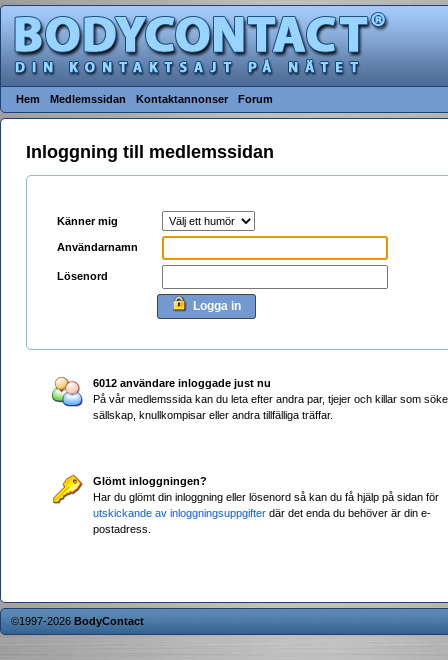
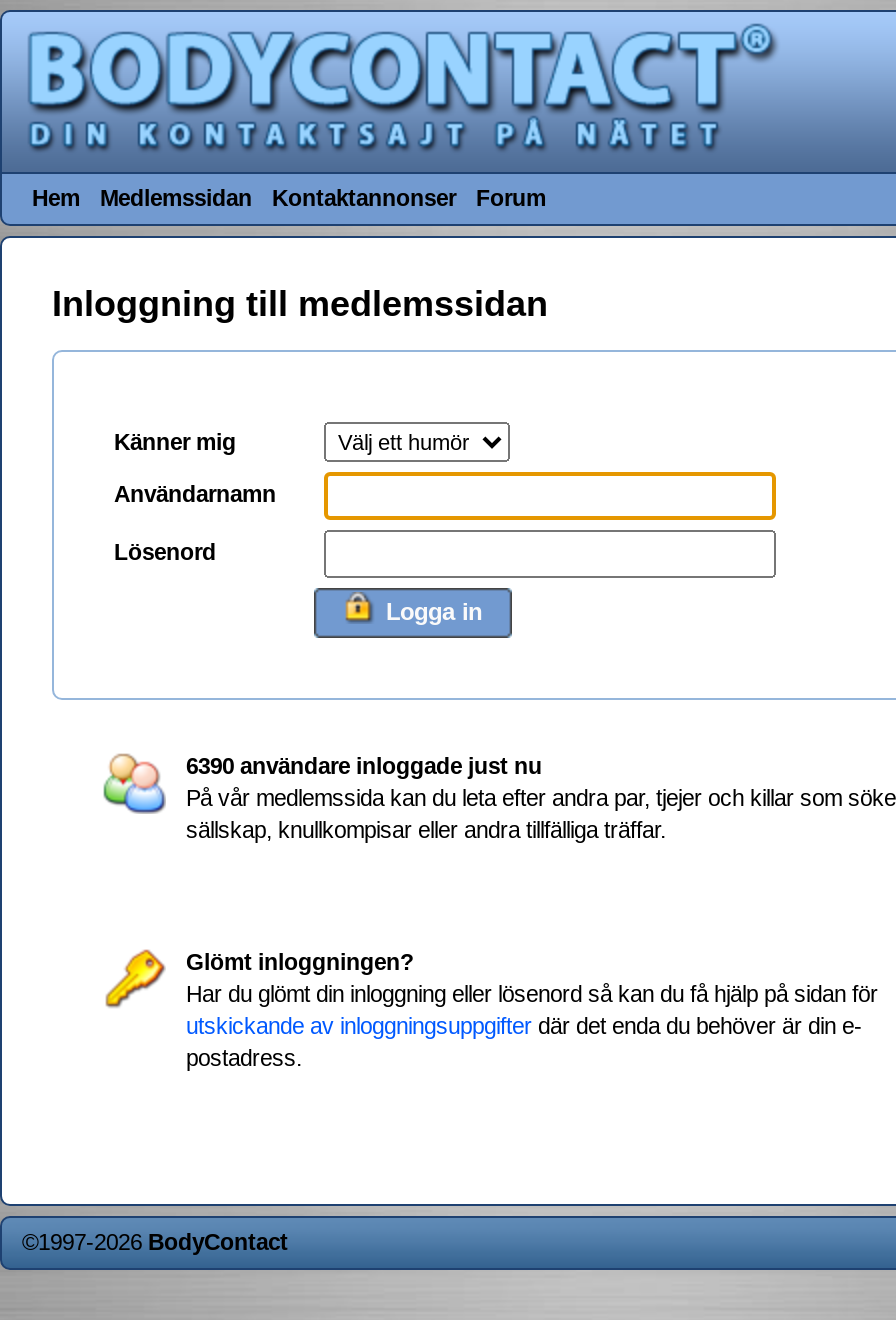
- 6012 användare inloggade just nu
+ 6390 användare inloggade just nu
